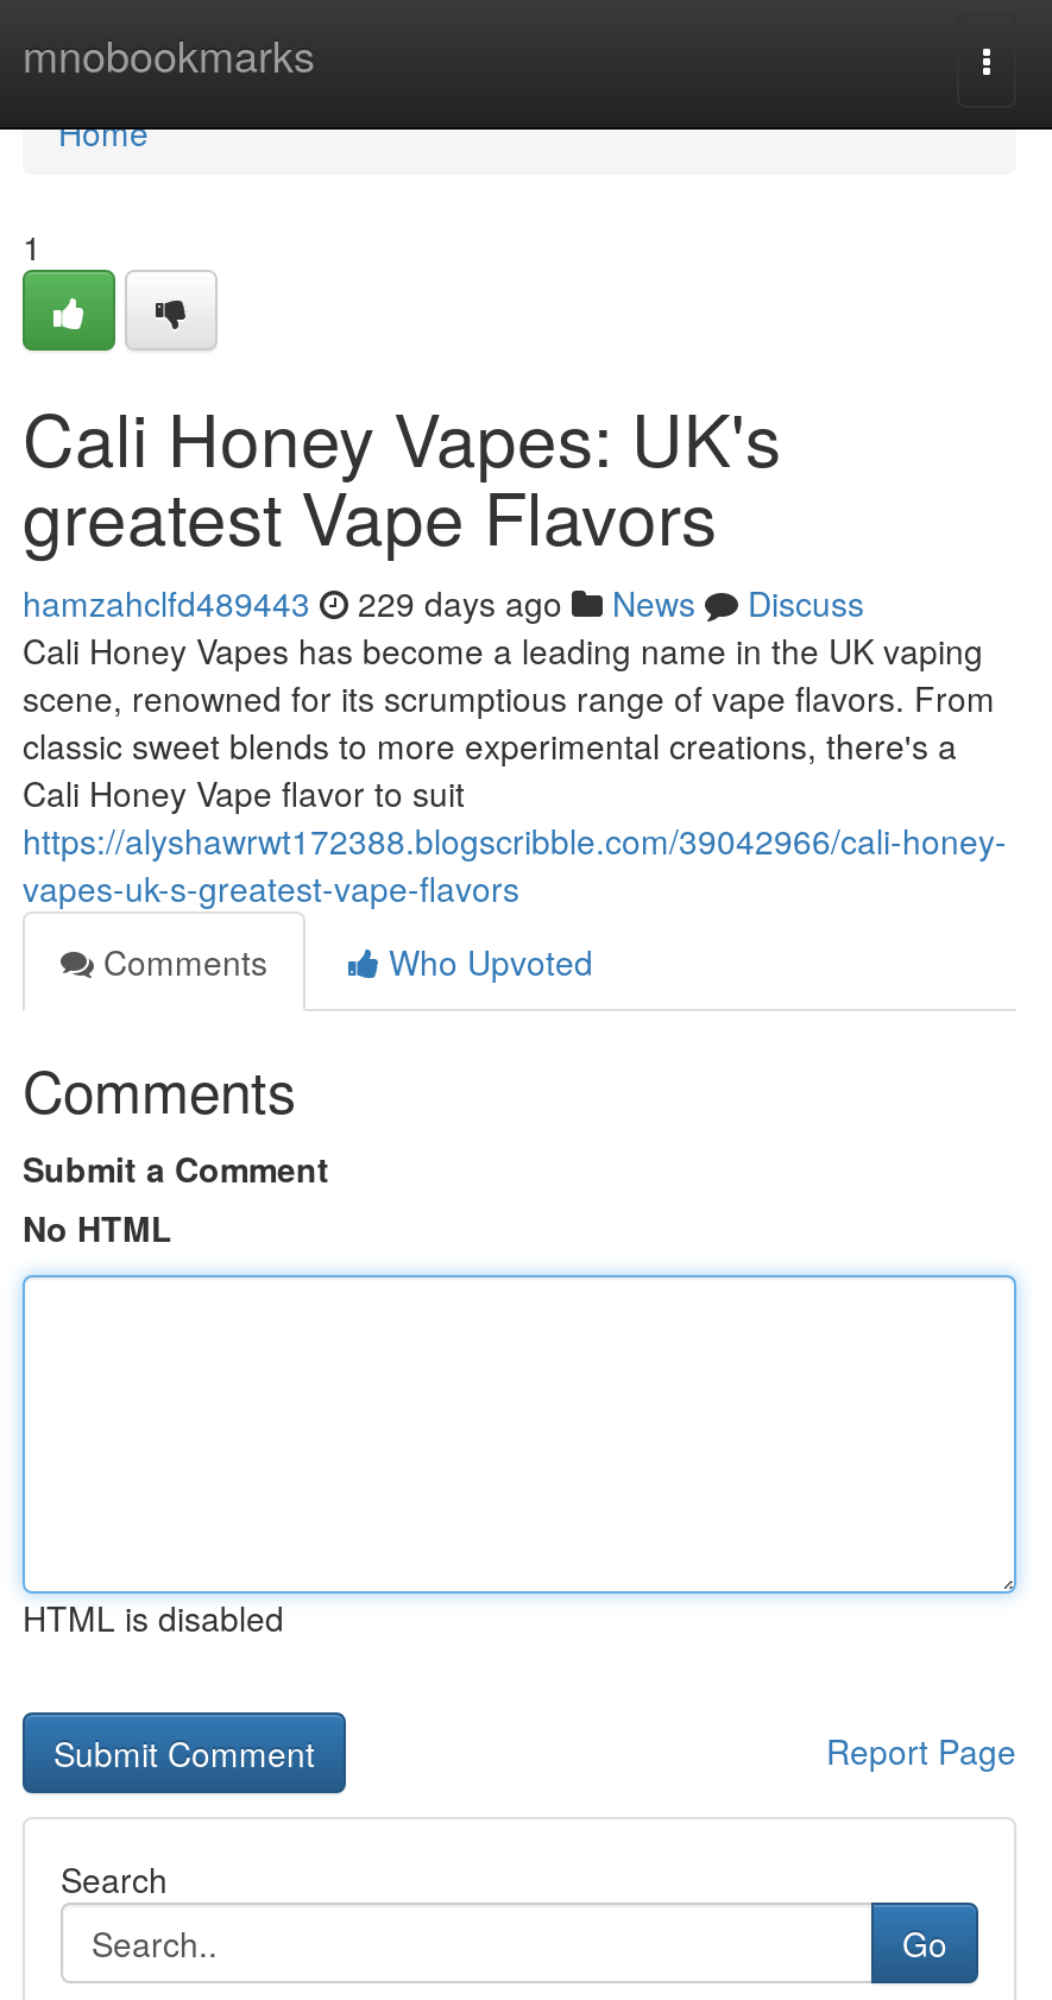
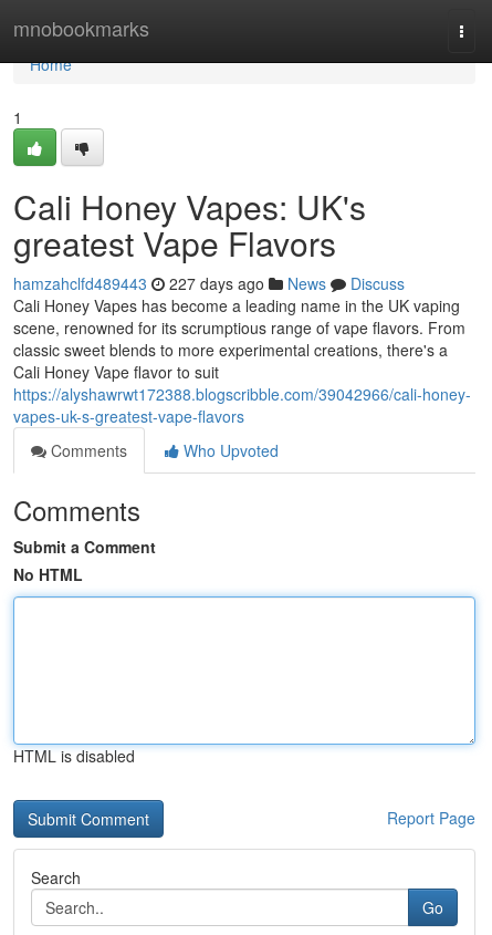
- hamzahclfd489443 229 days ago News Discuss
+ hamzahclfd489443 227 days ago News Discuss
